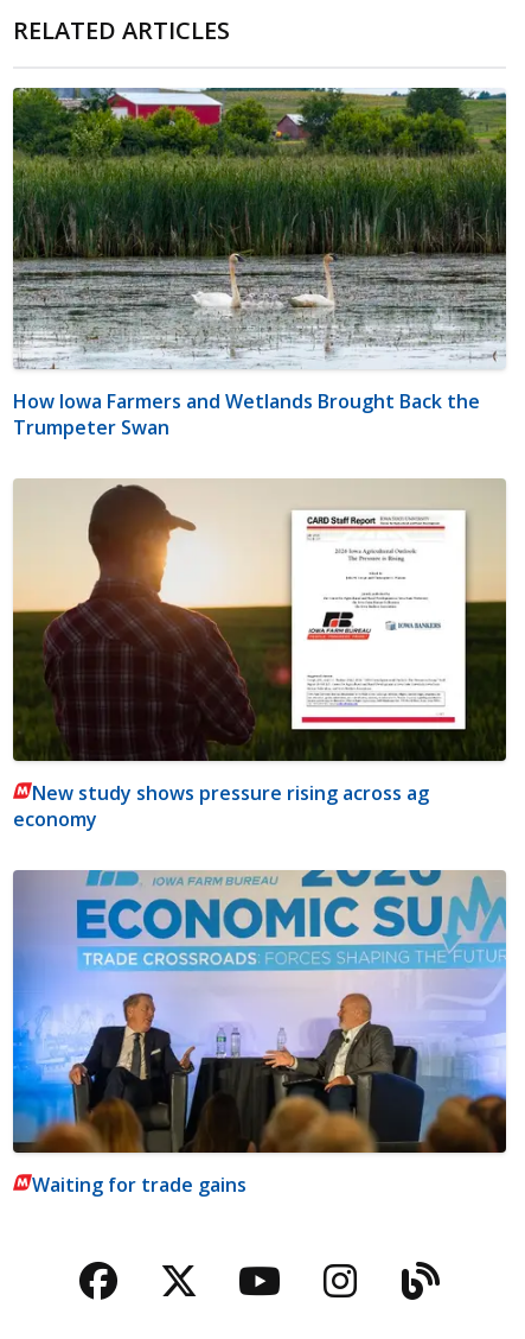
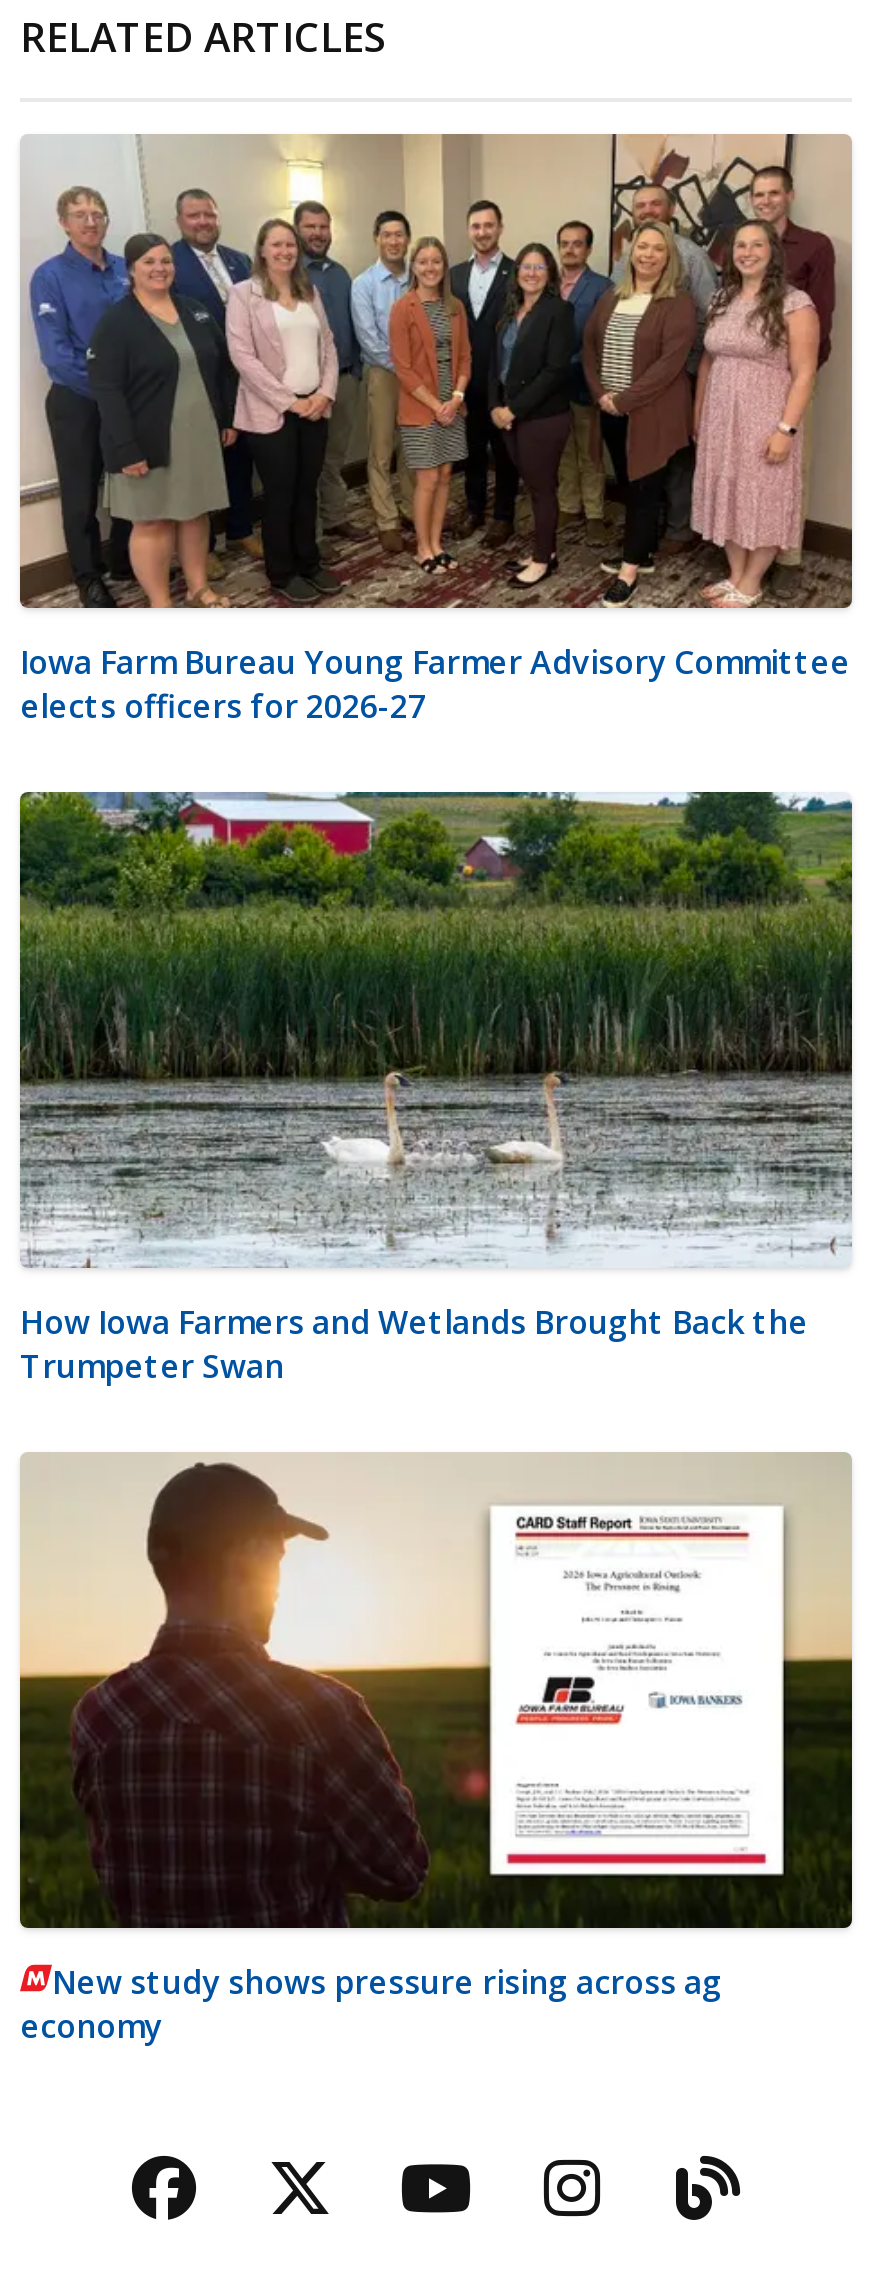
+ [image]
+ Iowa Farm Bureau Young Farmer Advisory Committee
+ elects officers for 2026-27

moved down: [image] | How Iowa Farmers and Wetlands Brought Back the | Trumpeter Swan | New study shows pressure rising across ag | economy

- [image]
- Waiting for trade gains
